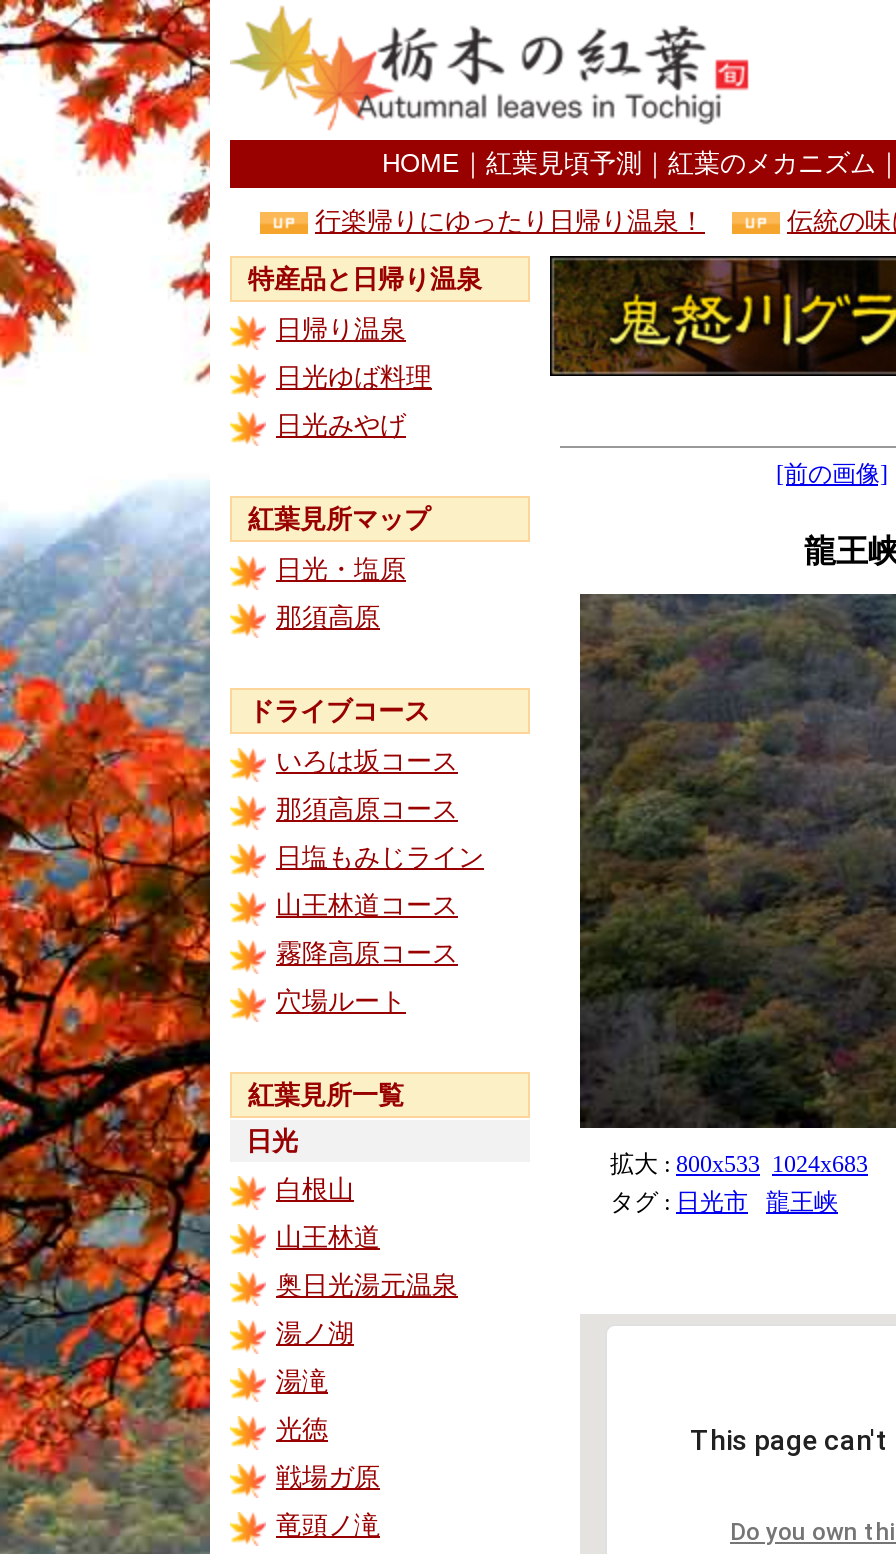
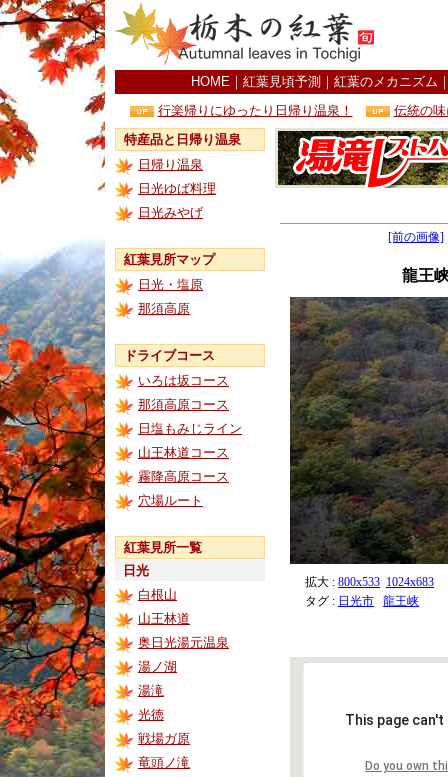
- [image]
+ [image]
